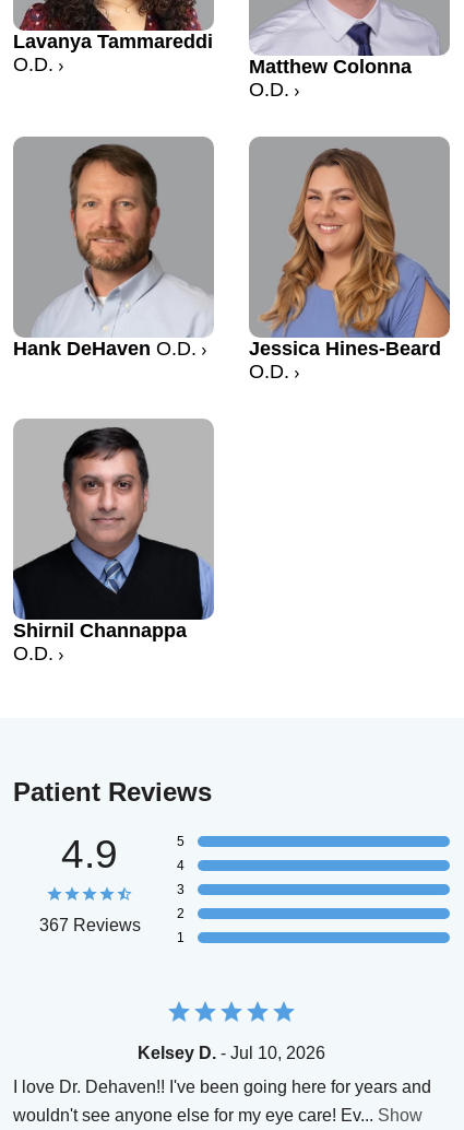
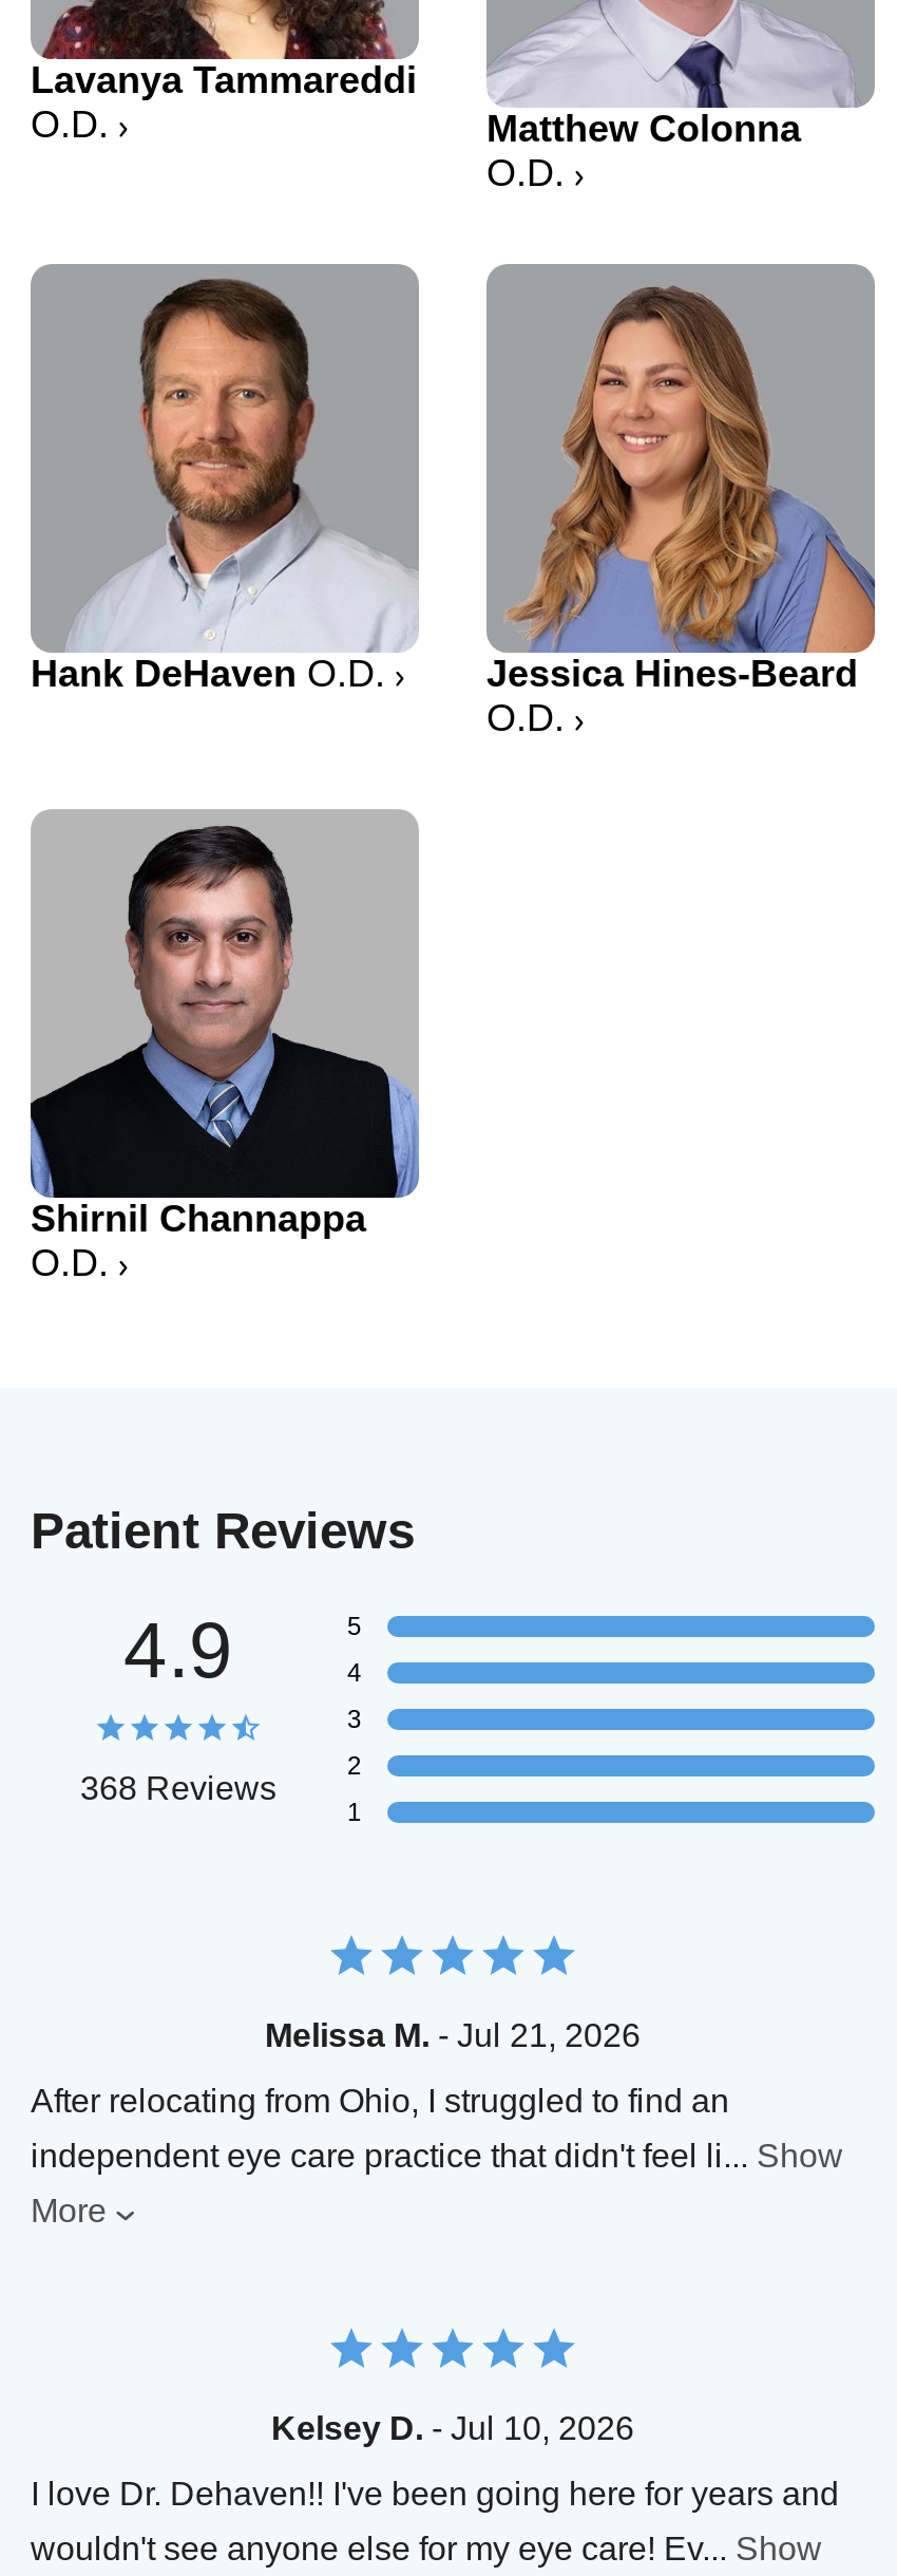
- 367 Reviews
+ 368 Reviews

+ Melissa M. - Jul 21, 2026
+ After relocating from Ohio, I struggled to find an
+ independent eye care practice that didn't feel li... Show
+ More
